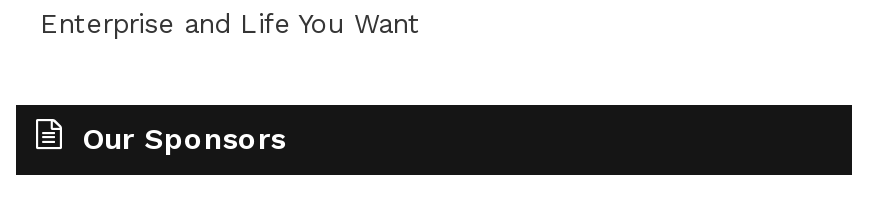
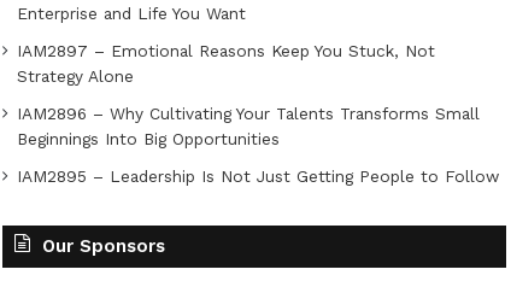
+ IAM2897 – Emotional Reasons Keep You Stuck, Not
+ Strategy Alone
+ IAM2896 – Why Cultivating Your Talents Transforms Small
+ Beginnings Into Big Opportunities
+ IAM2895 – Leadership Is Not Just Getting People to Follow
